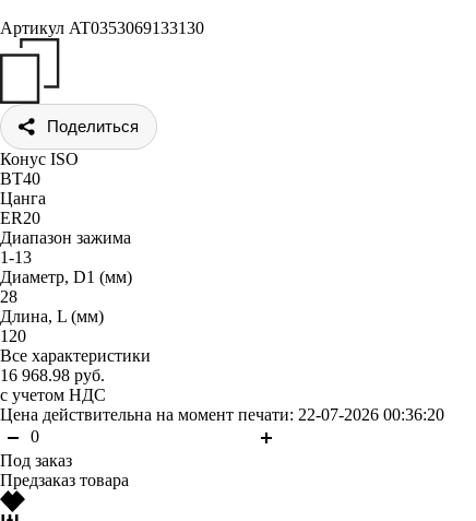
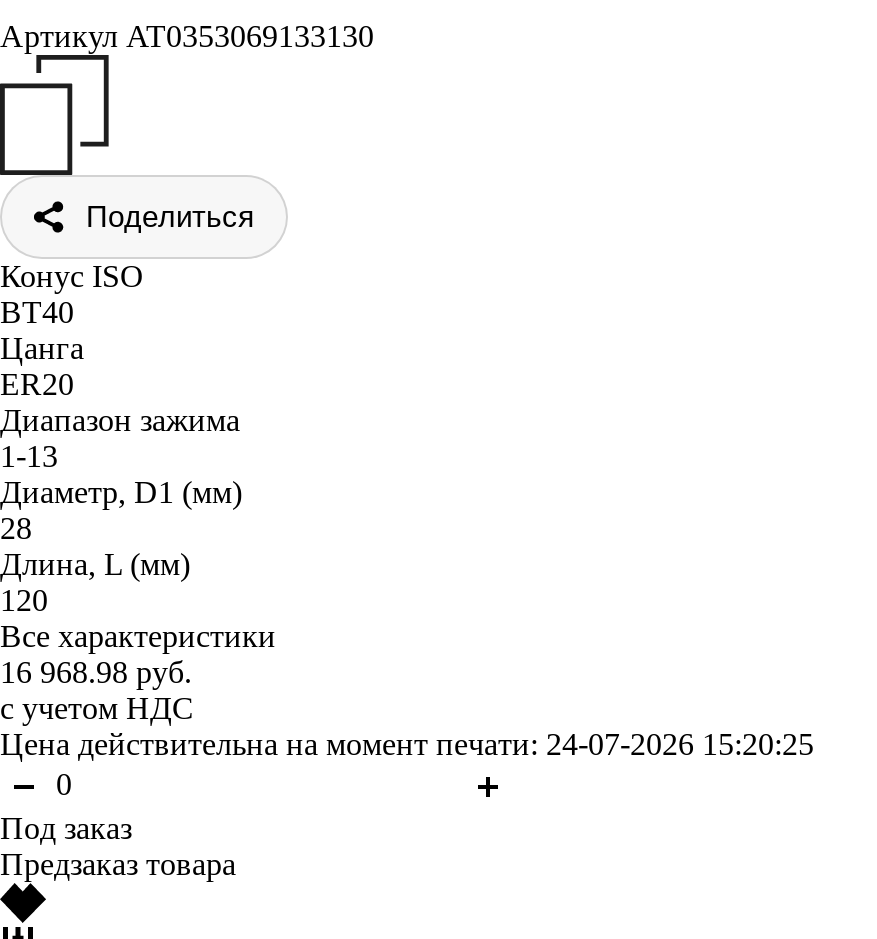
- Цена действительна на момент печати: 22-07-2026 00:36:20
+ Цена действительна на момент печати: 24-07-2026 15:20:25
